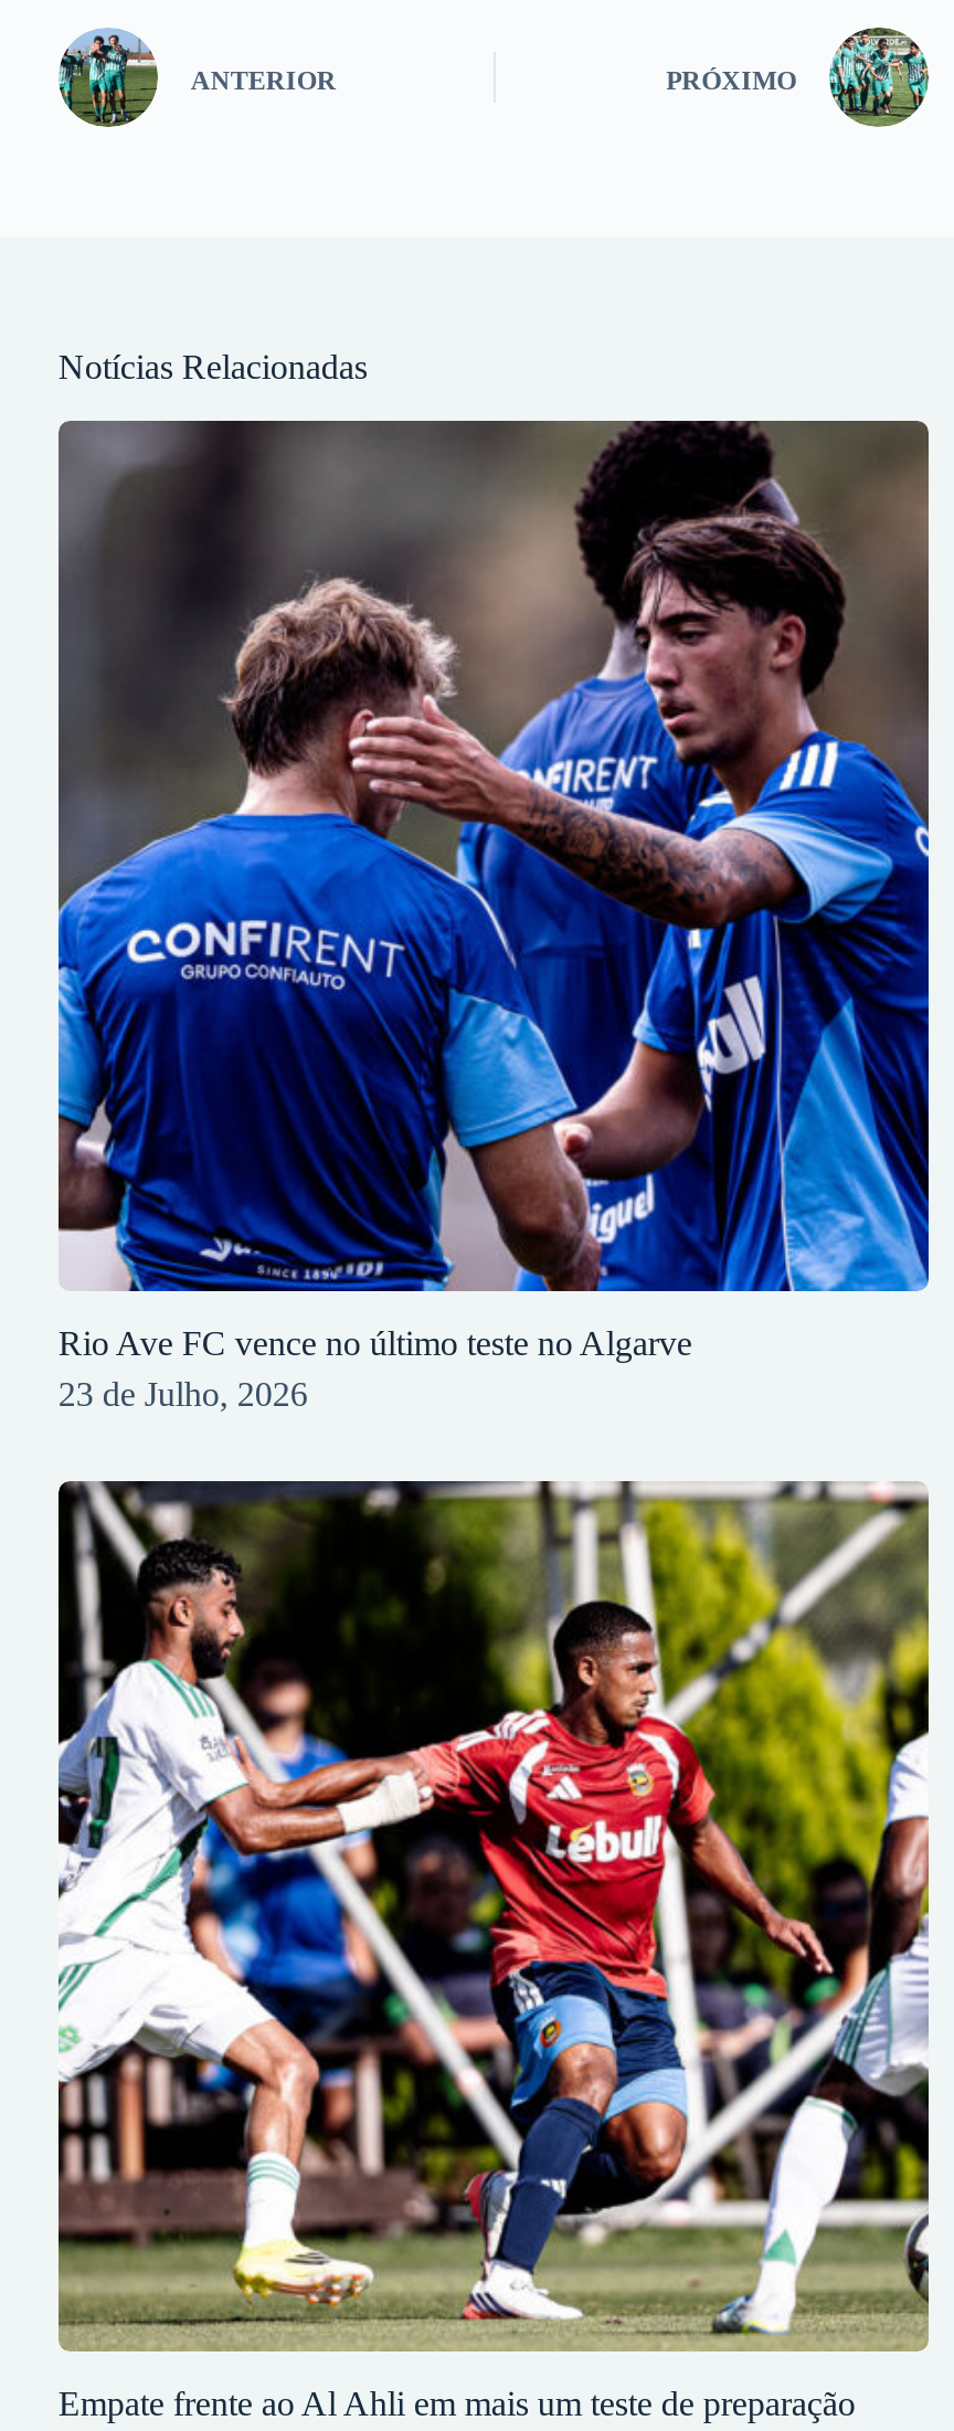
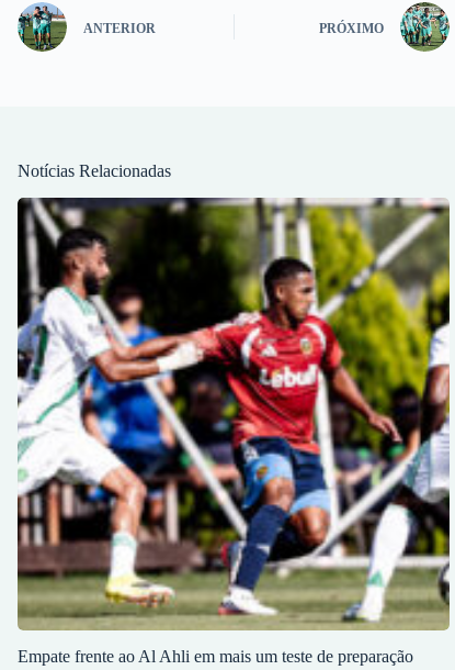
- [image]
- Rio Ave FC vence no último teste no Algarve
- 23 de Julho, 2026
